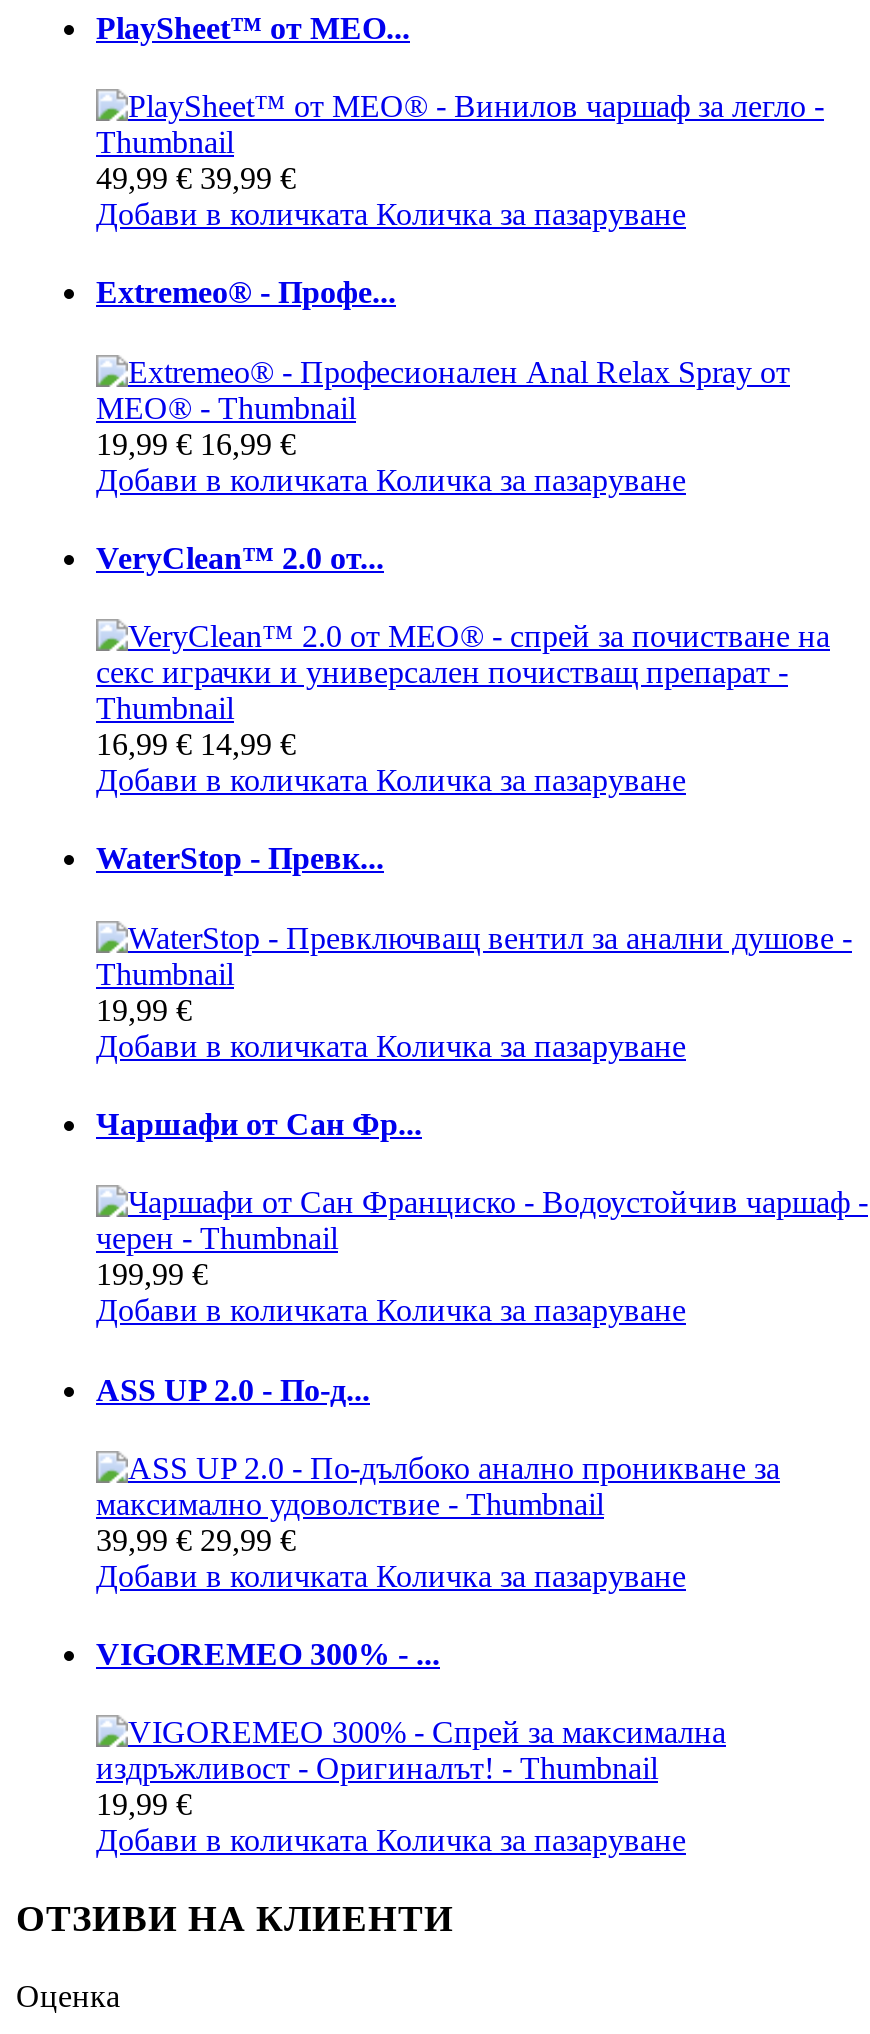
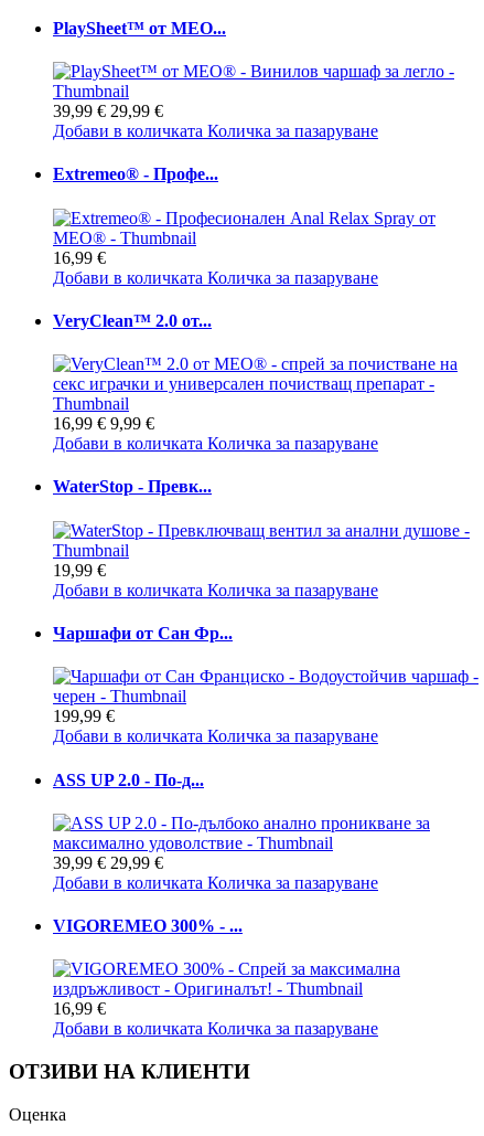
- 49,99 €39,99 €
+ 39,99 €29,99 €

- 19,99 €16,99 €
+ 16,99 €

- 16,99 €14,99 €
+ 16,99 €9,99 €

- 19,99 €
+ 16,99 €
